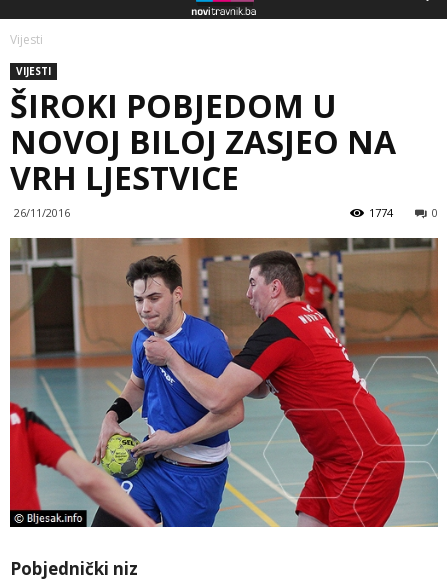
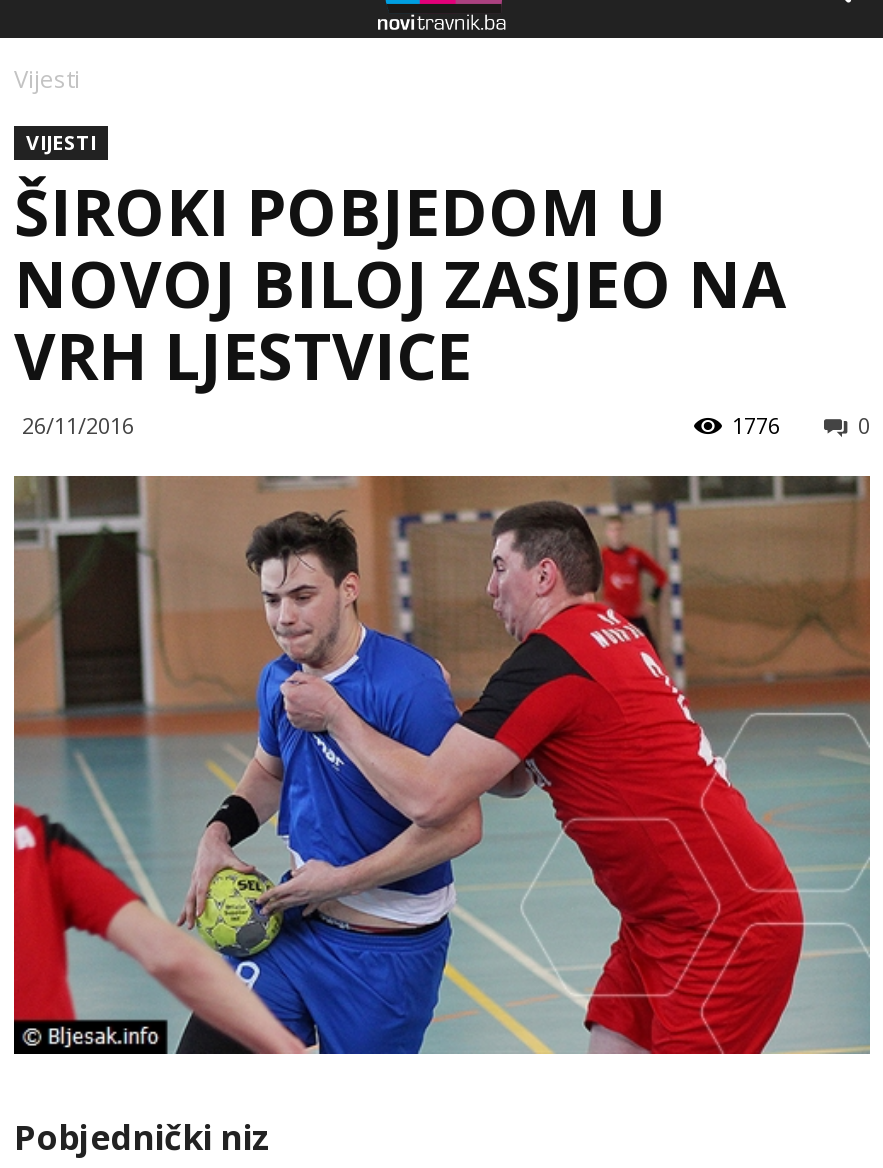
- 1774
+ 1776
